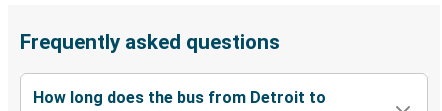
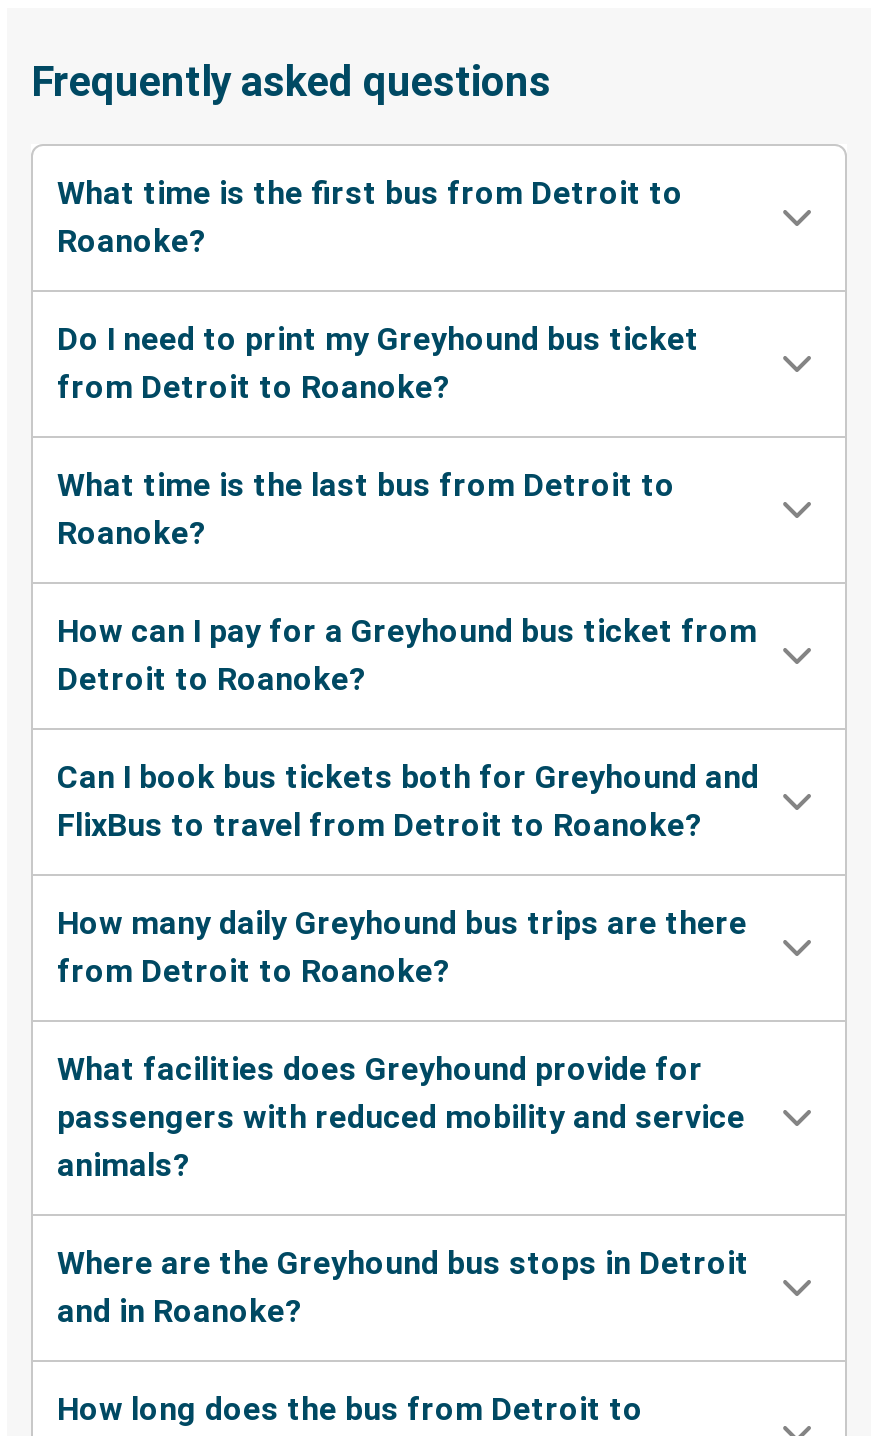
+ What time is the first bus from Detroit to
+ Roanoke?
+ Do I need to print my Greyhound bus ticket
+ from Detroit to Roanoke?
+ What time is the last bus from Detroit to
+ Roanoke?
+ How can I pay for a Greyhound bus ticket from
+ Detroit to Roanoke?
+ Can I book bus tickets both for Greyhound and
+ FlixBus to travel from Detroit to Roanoke?
+ How many daily Greyhound bus trips are there
+ from Detroit to Roanoke?
+ What facilities does Greyhound provide for
+ passengers with reduced mobility and service
+ animals?
+ Where are the Greyhound bus stops in Detroit
+ and in Roanoke?
